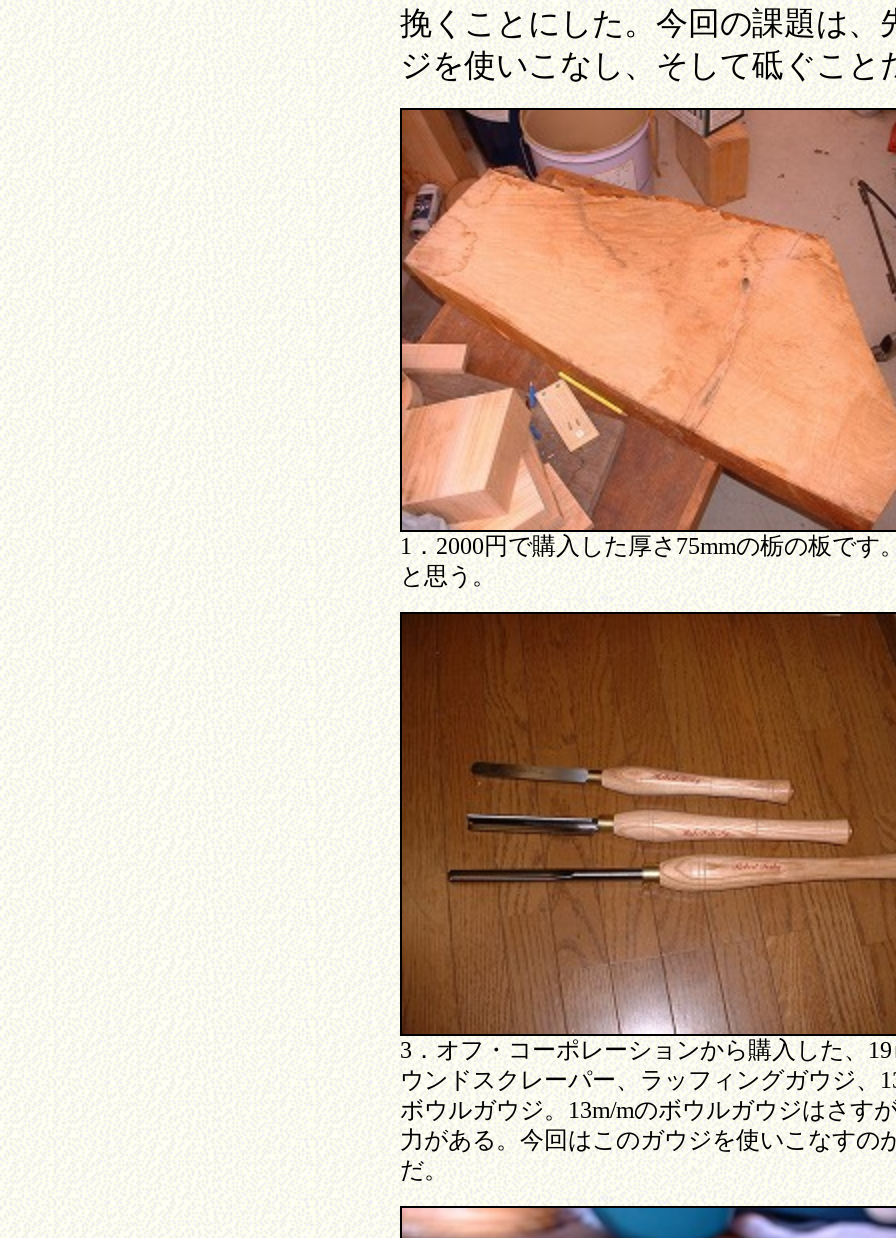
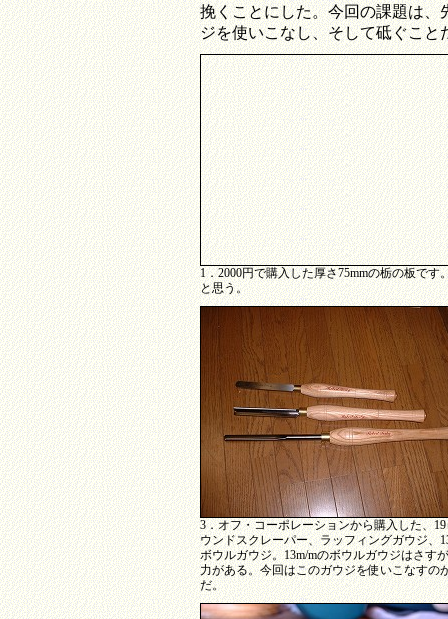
- [image]
